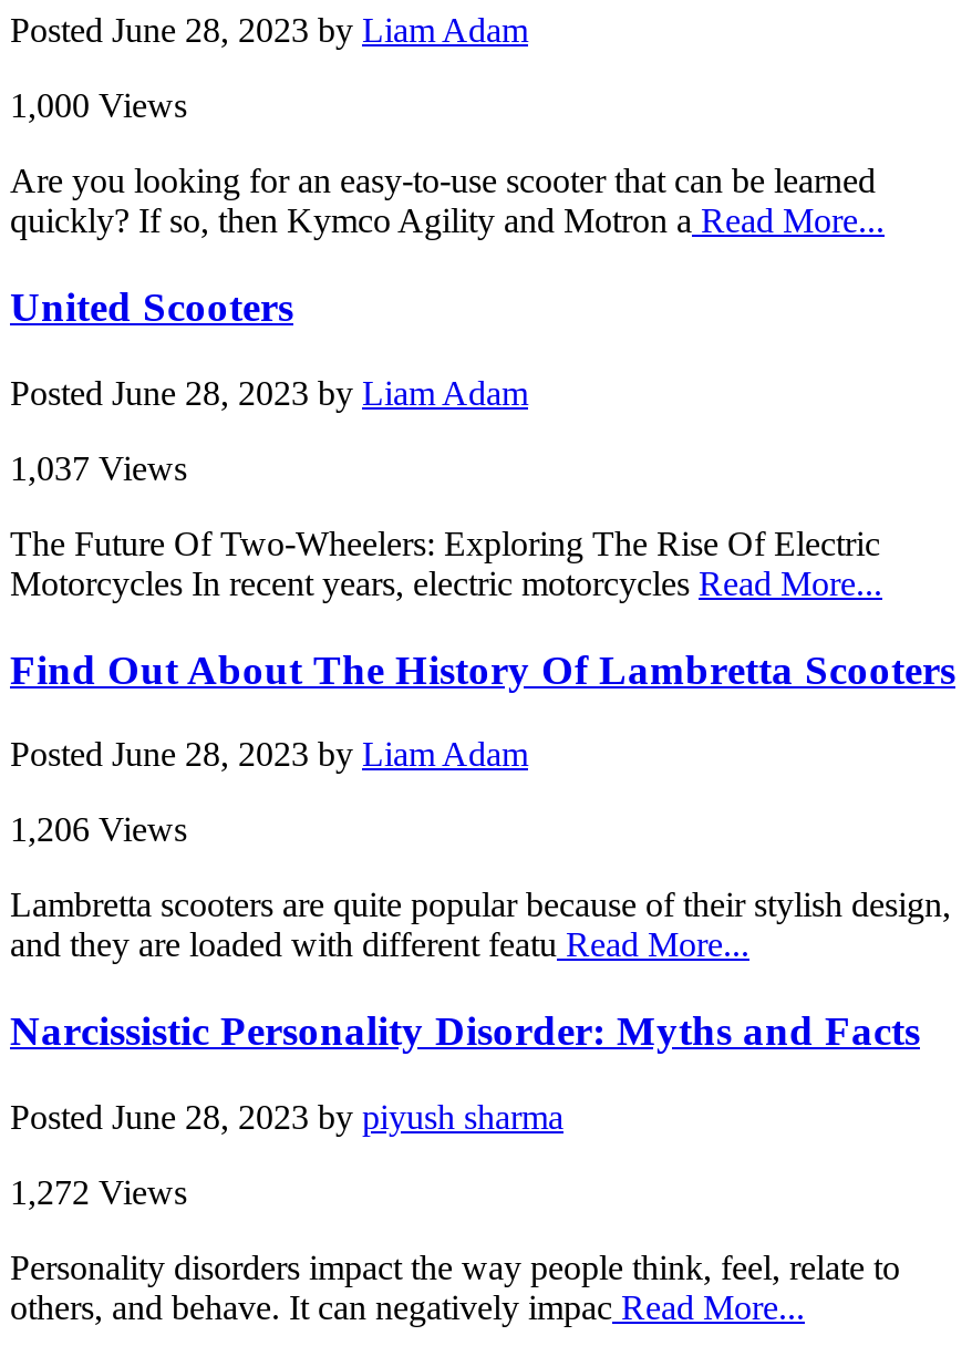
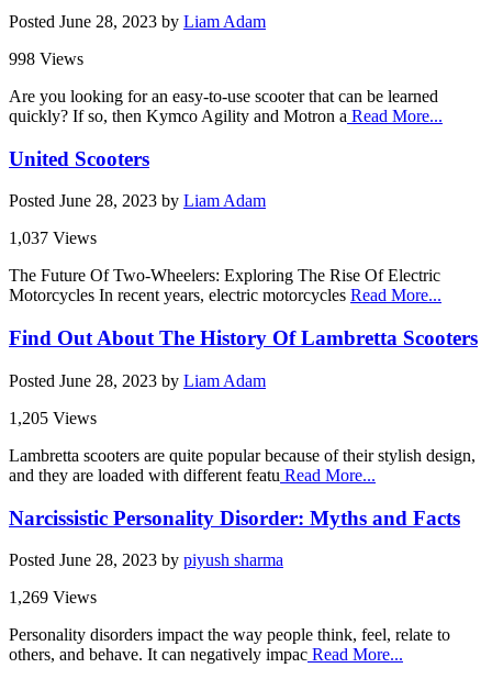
- 1,000 Views
+ 998 Views

- 1,206 Views
+ 1,205 Views

- 1,272 Views
+ 1,269 Views
